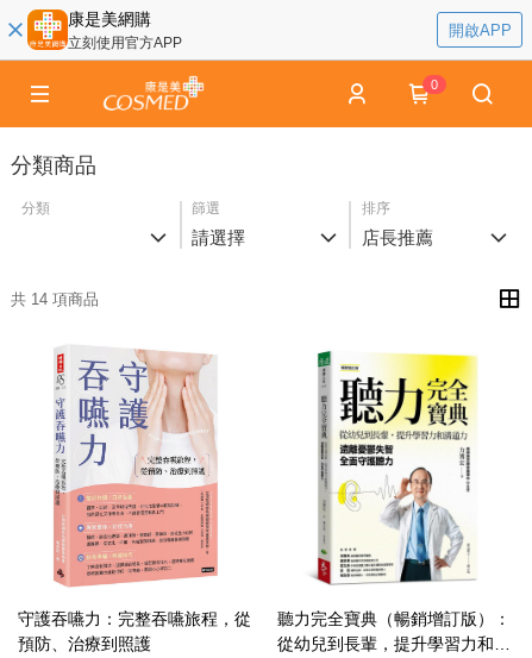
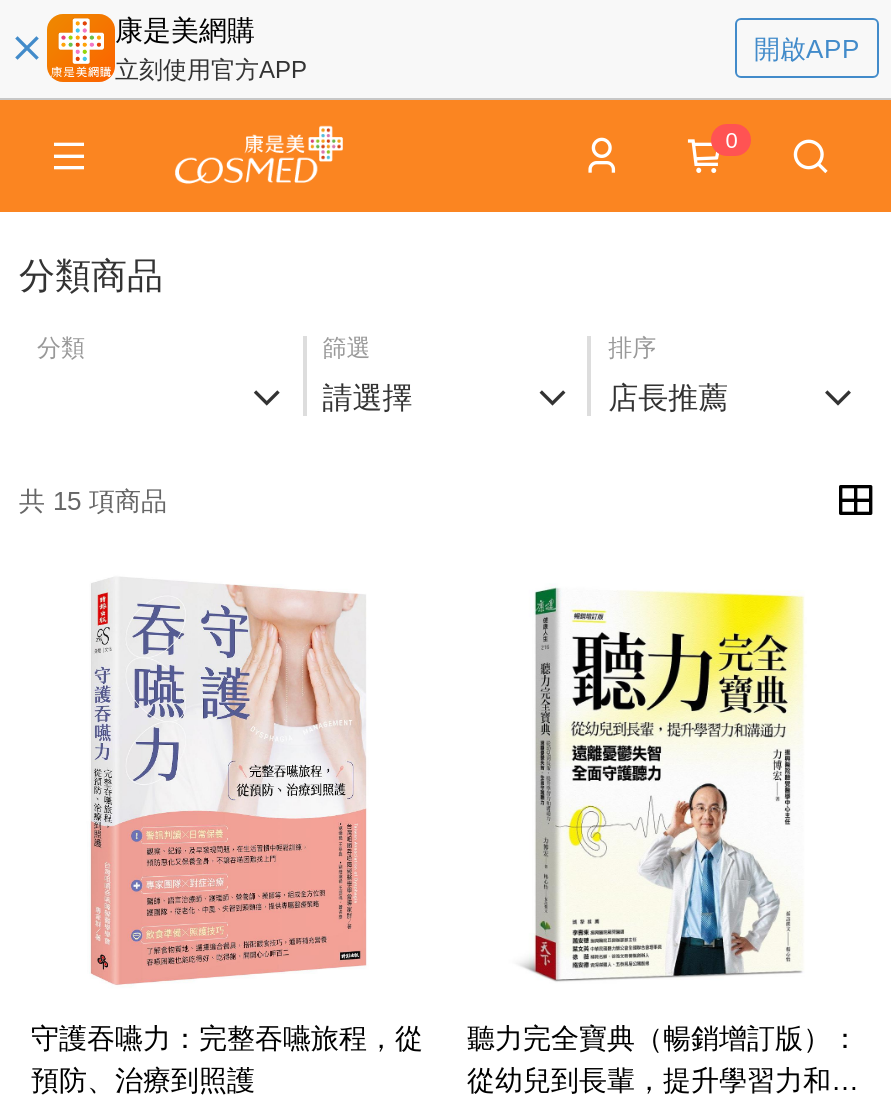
- 共 14 項商品
+ 共 15 項商品
